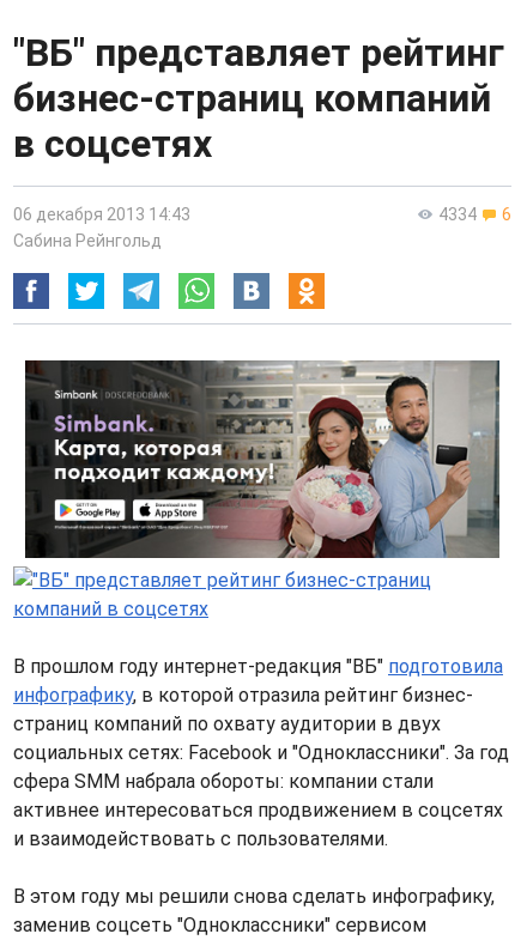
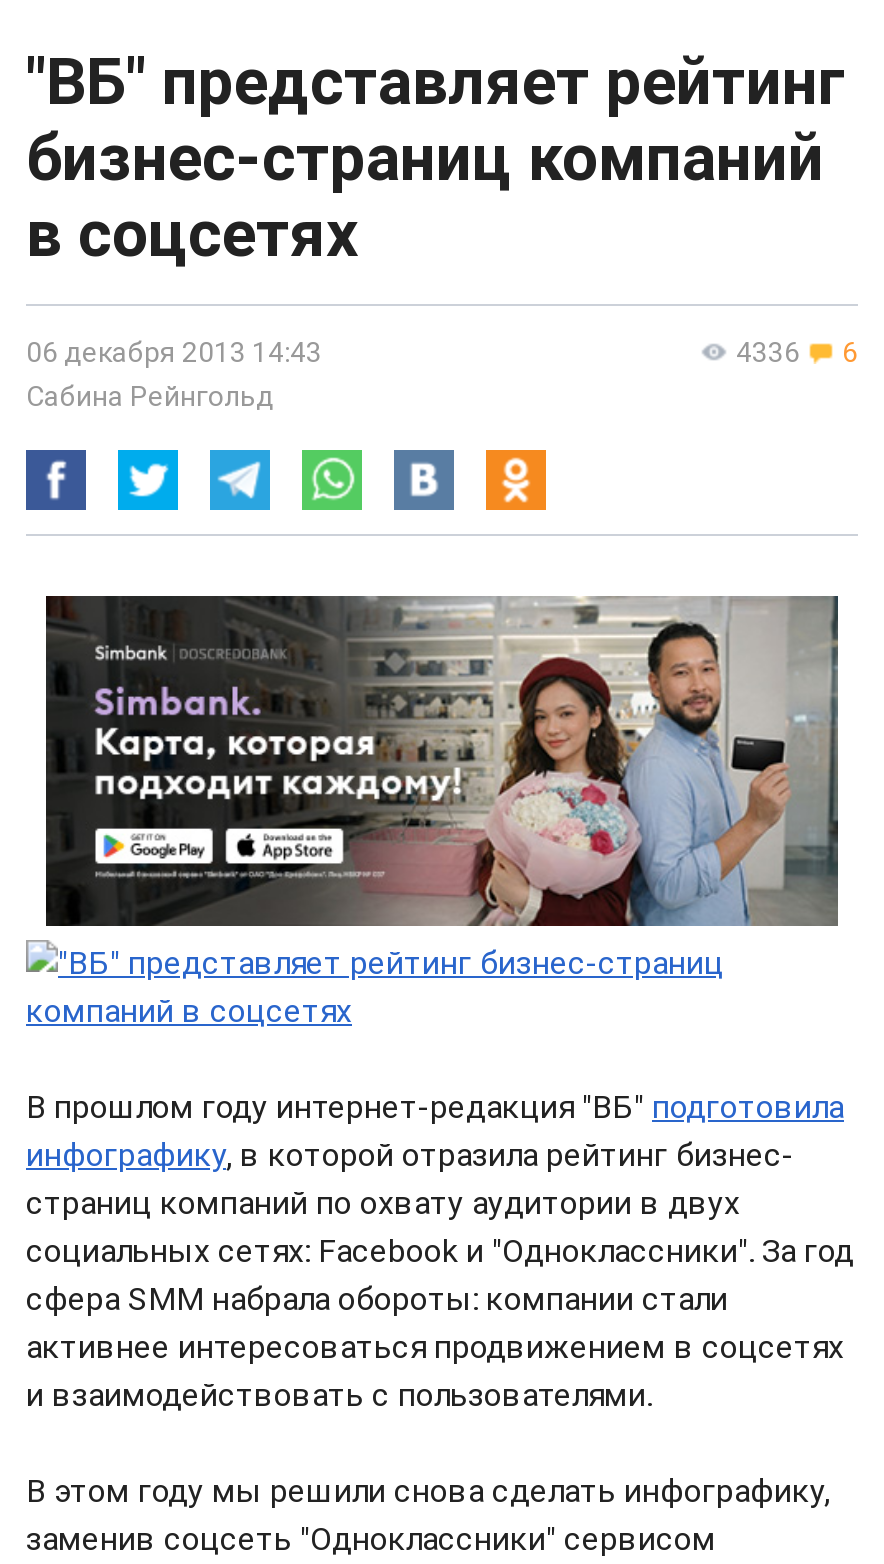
- 4334 6
+ 4336 6
